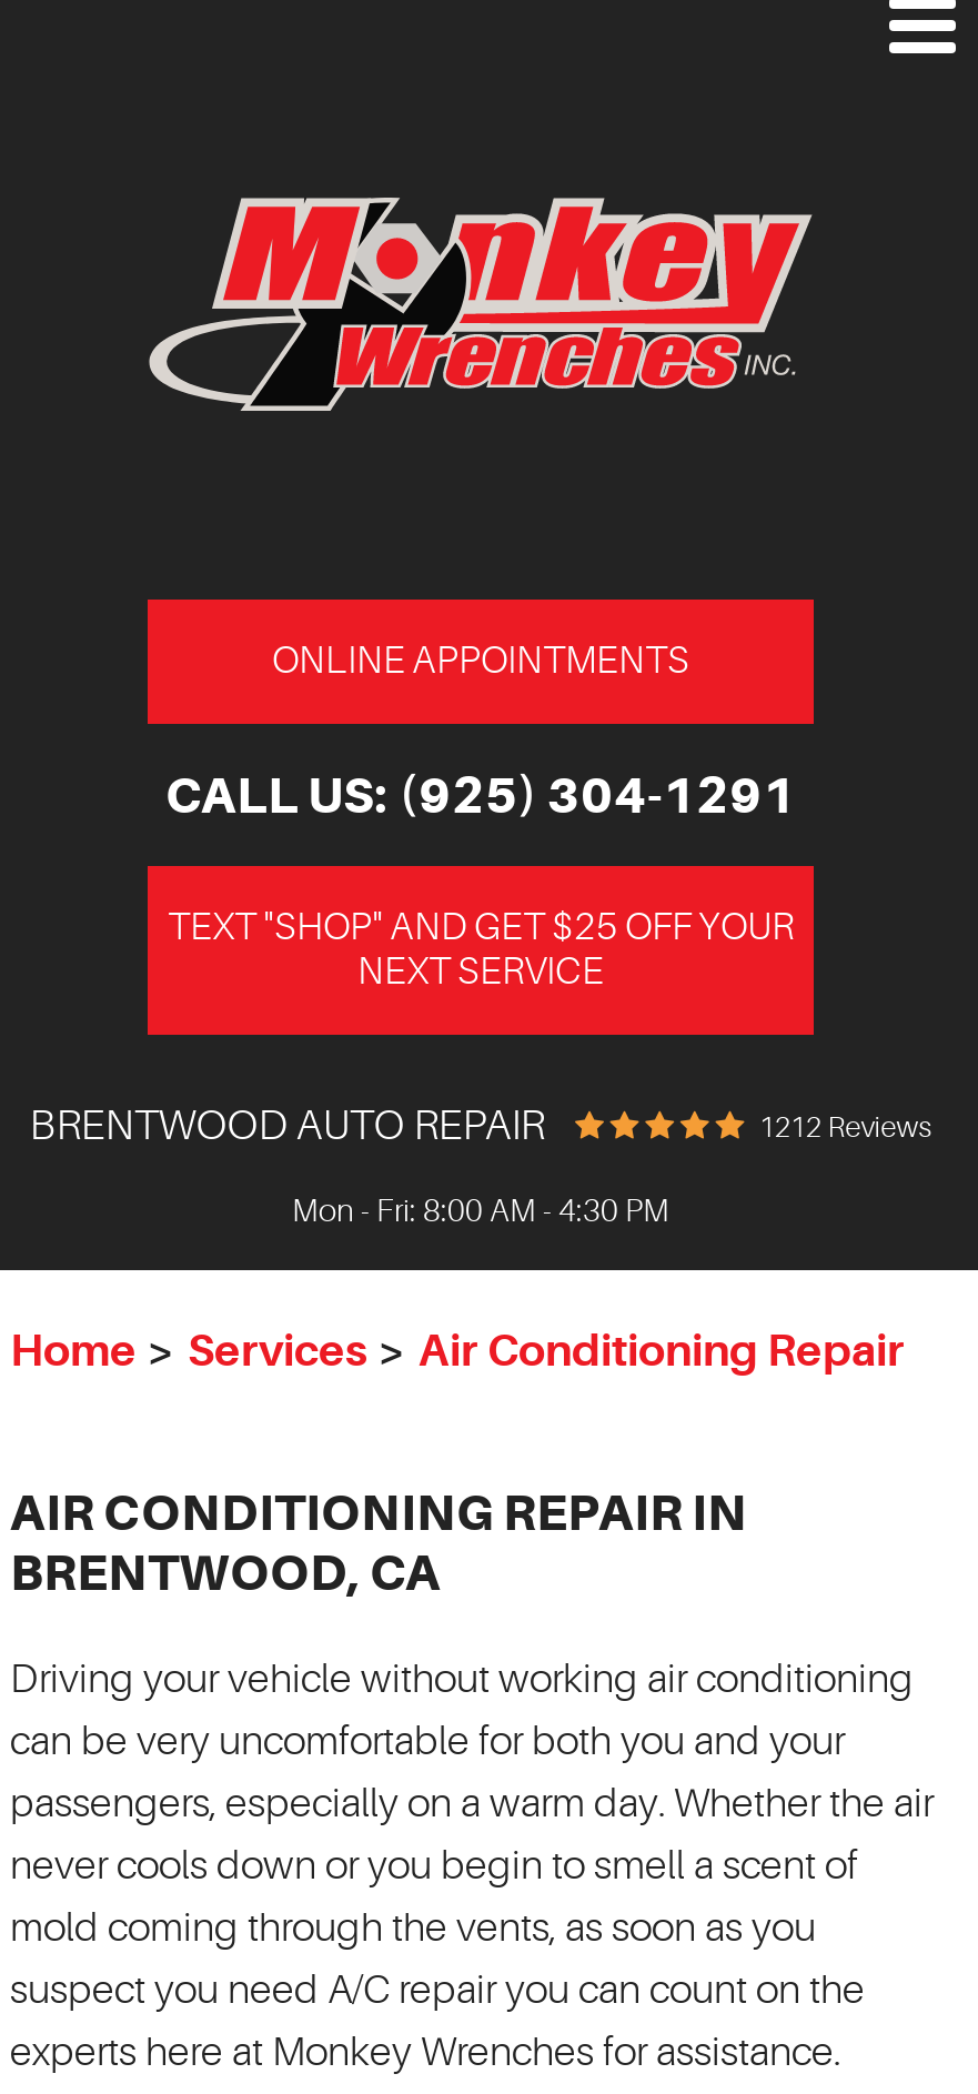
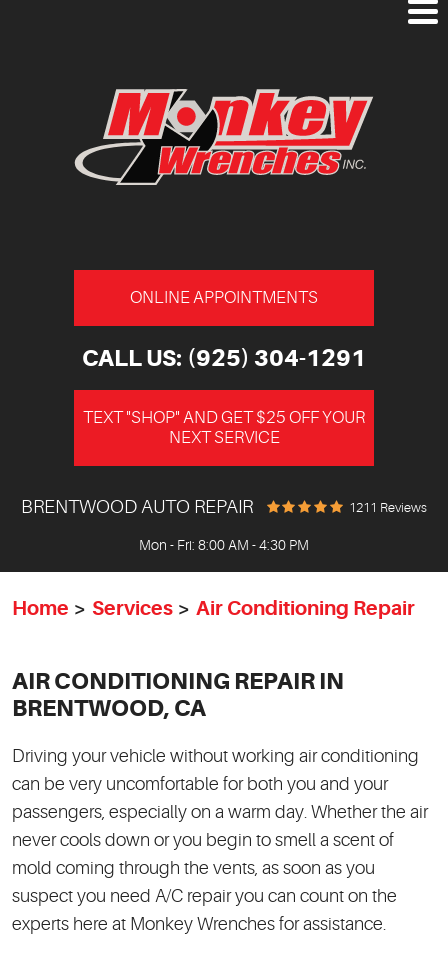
- 1212 Reviews
+ 1211 Reviews
